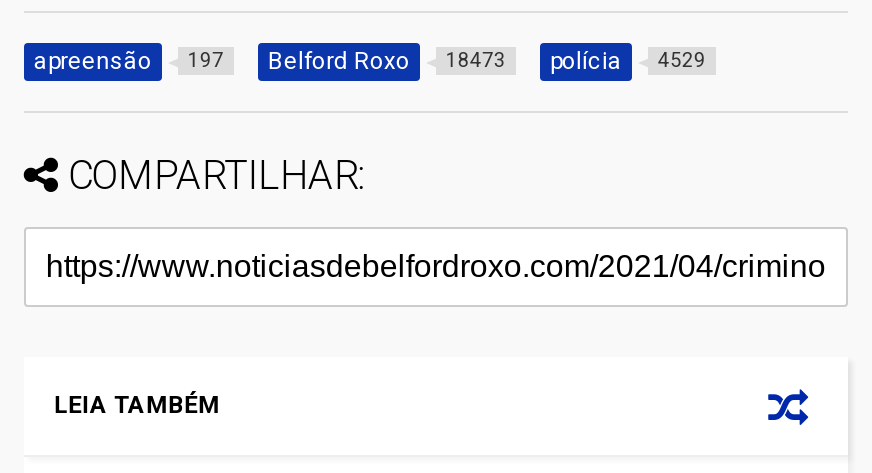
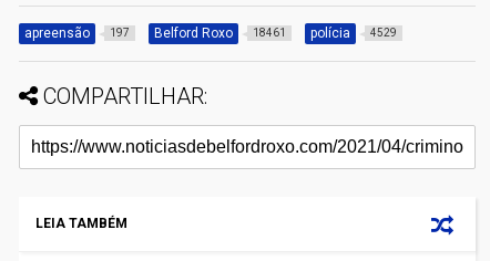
- apreensão 197 Belford Roxo 18473 polícia 4529
+ apreensão 197 Belford Roxo 18461 polícia 4529
